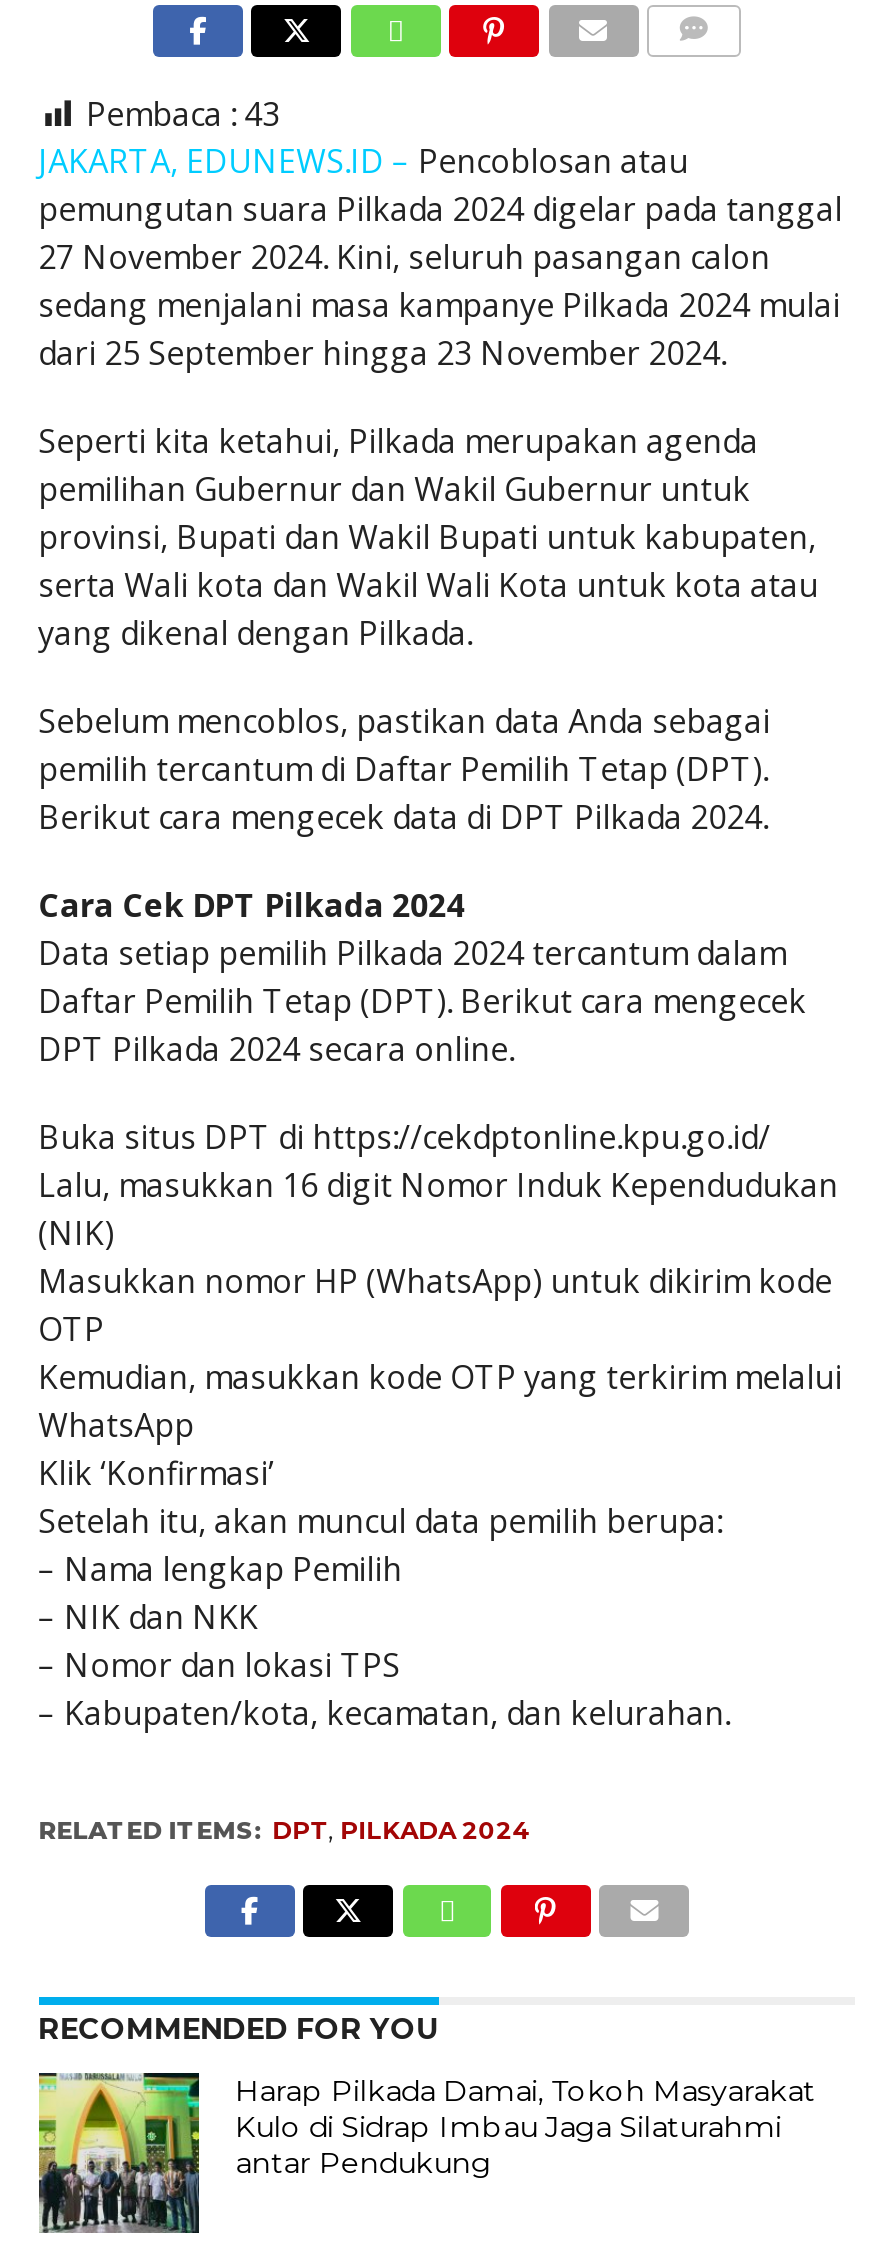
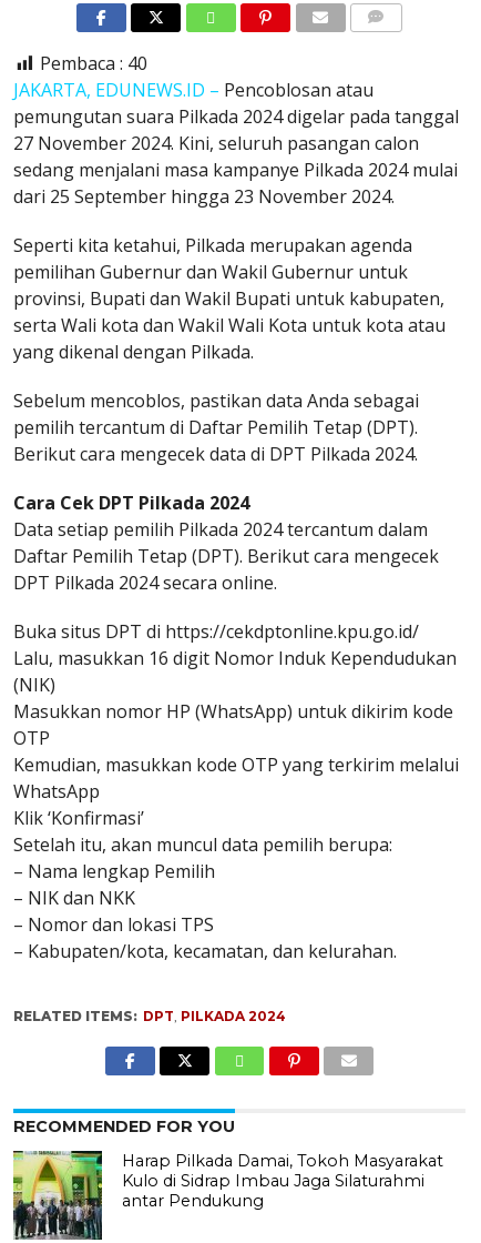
- Pembaca : 43
+ Pembaca : 40
